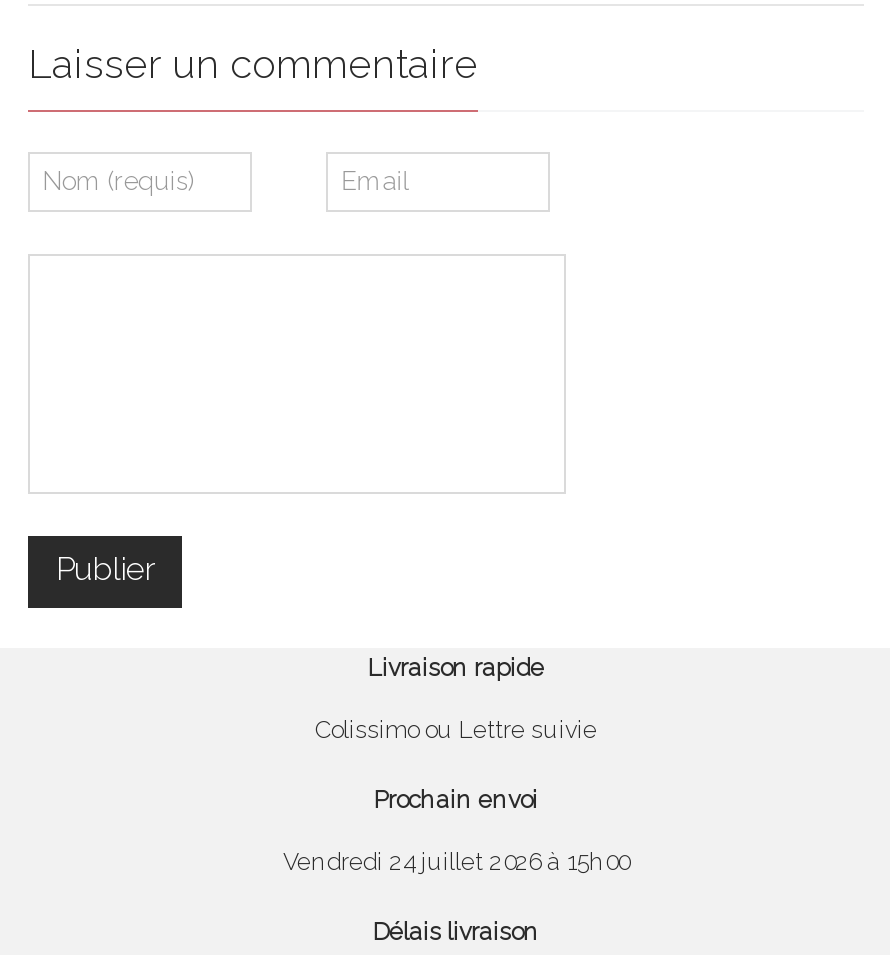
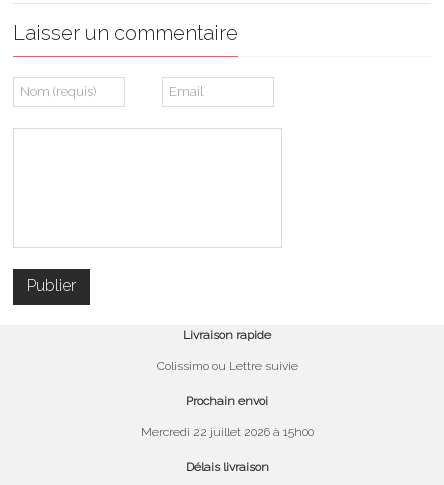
- Vendredi 24 juillet 2026 à 15h00
+ Mercredi 22 juillet 2026 à 15h00
